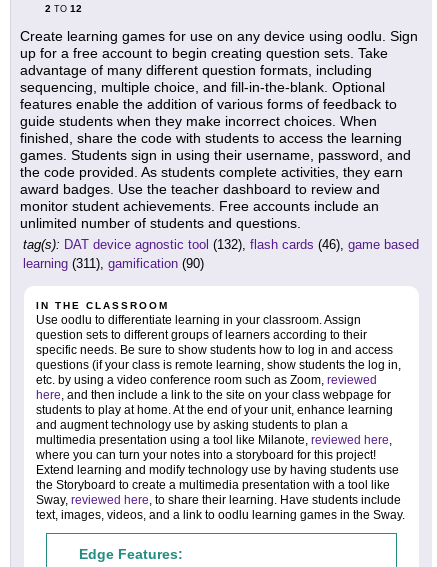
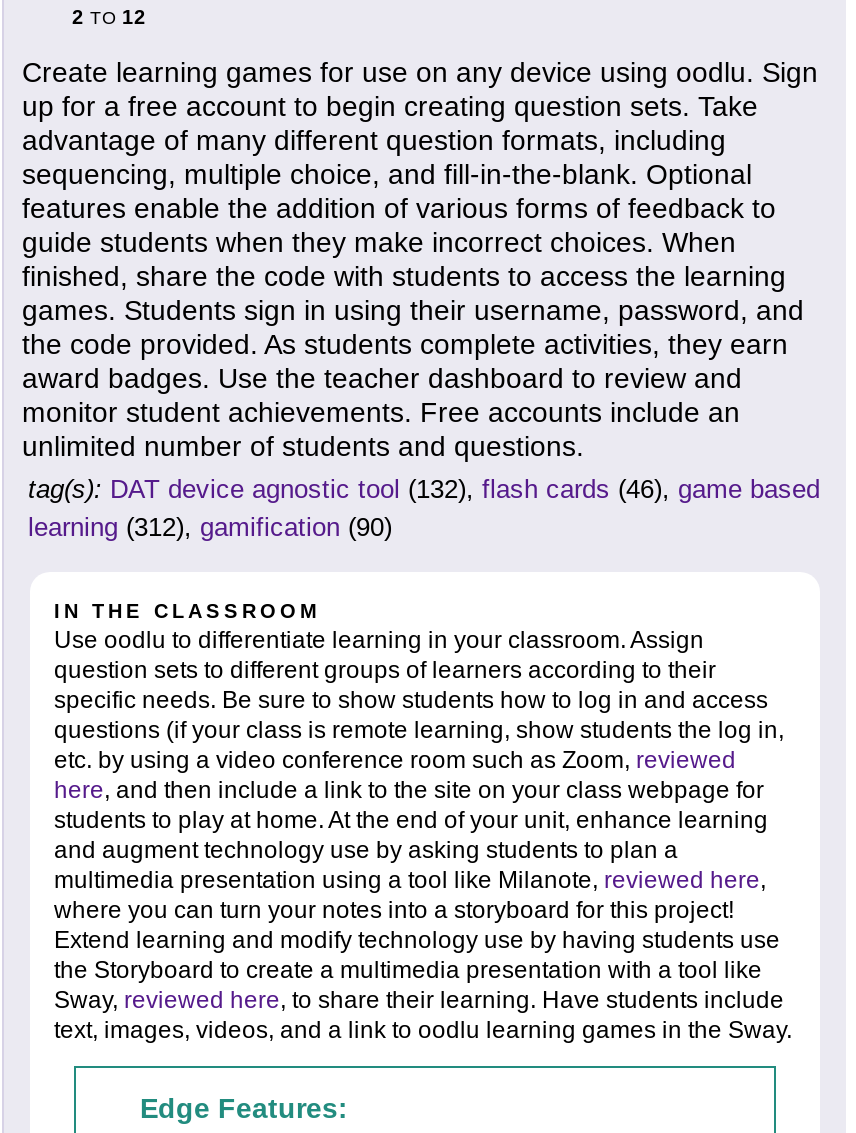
- learning (311), gamification (90)
+ learning (312), gamification (90)
